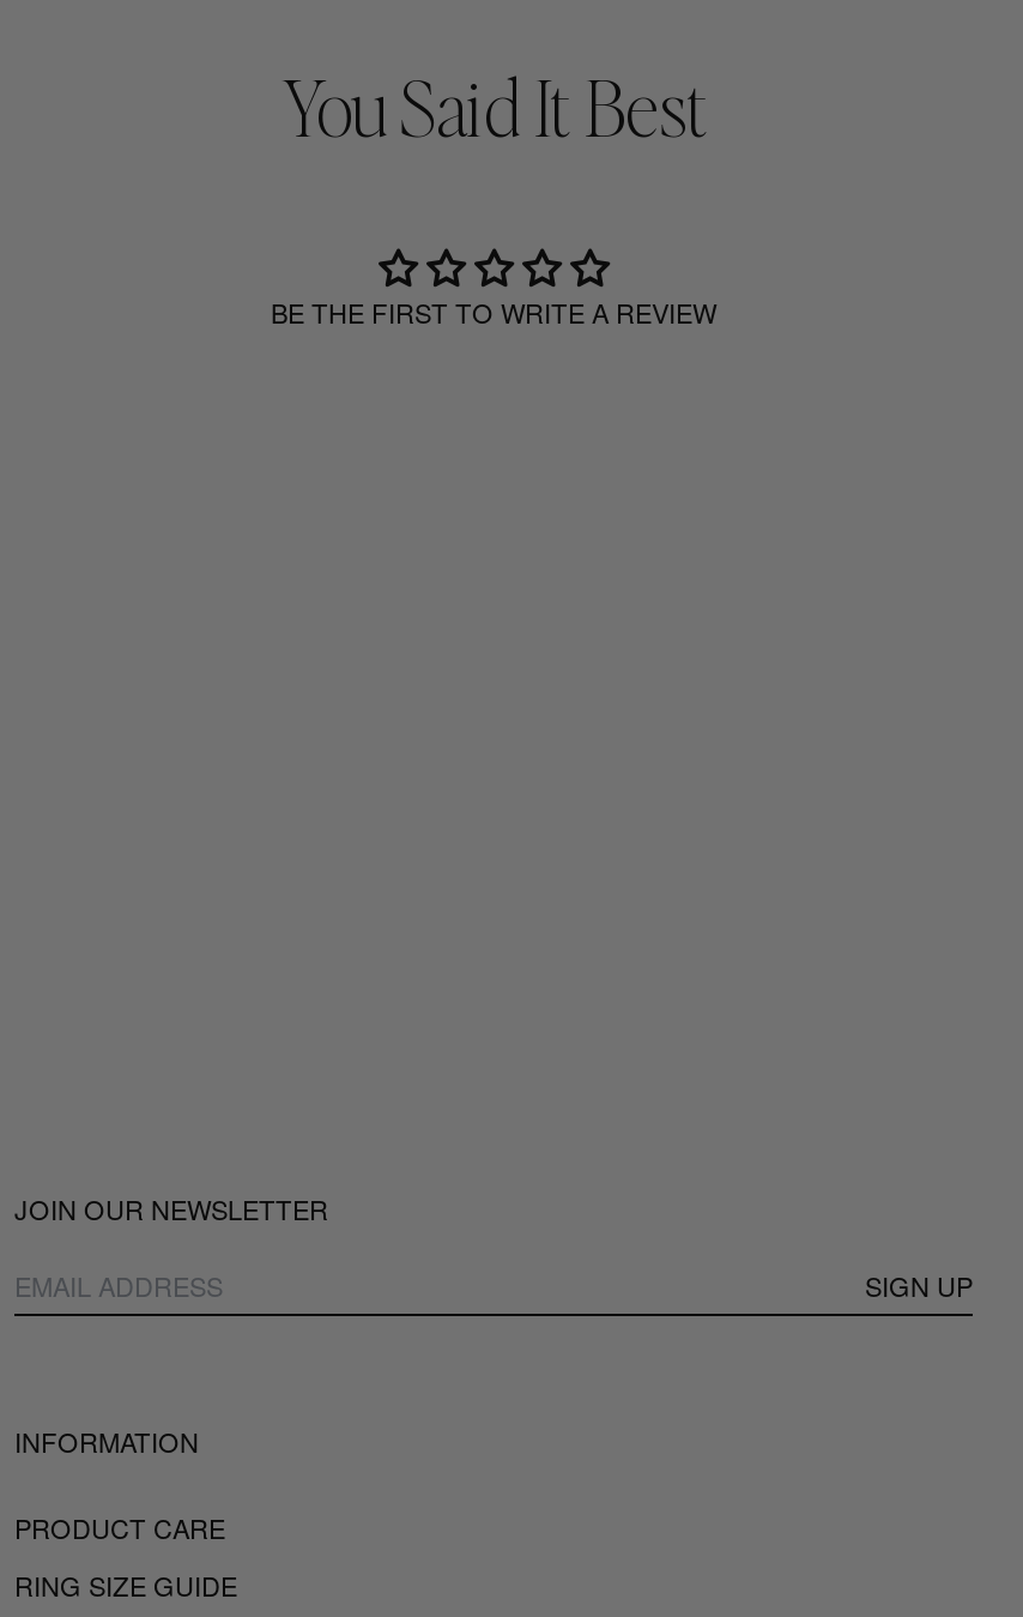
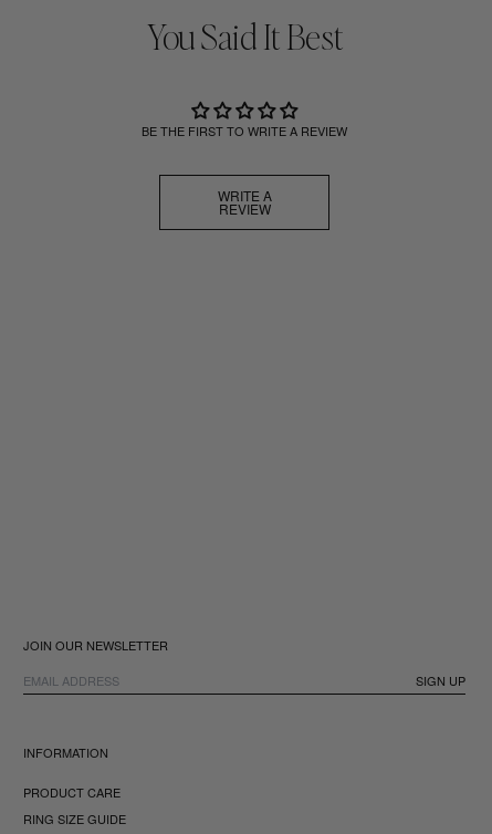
+ WRITE A
+ REVIEW
